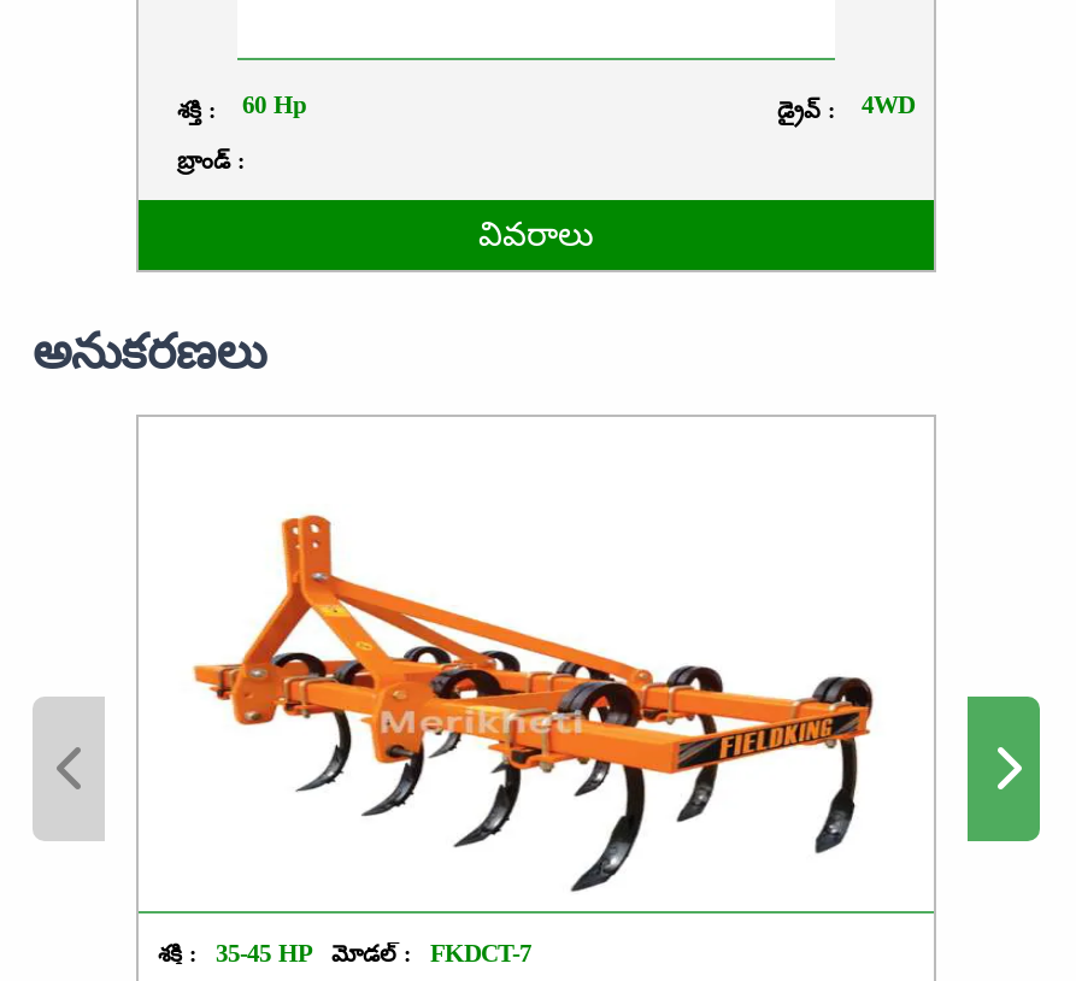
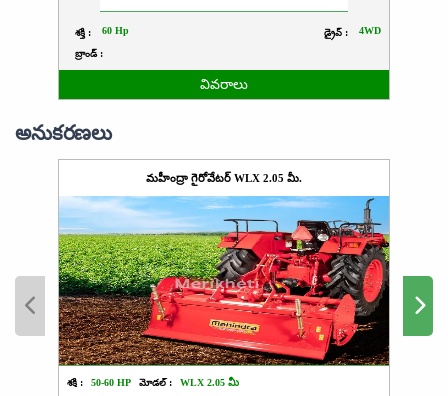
+ మహీంద్రా గైరోవేటర్ WLX 2.05 మీ.

- [image]
- 35-45 HP
+ [image]
+ 50-60 HP

- FKDCT-7
+ WLX 2.05 మీ
